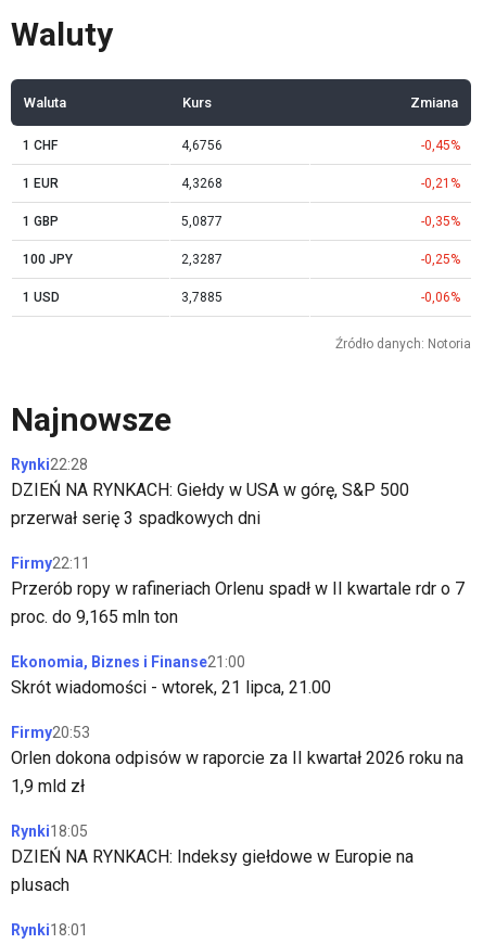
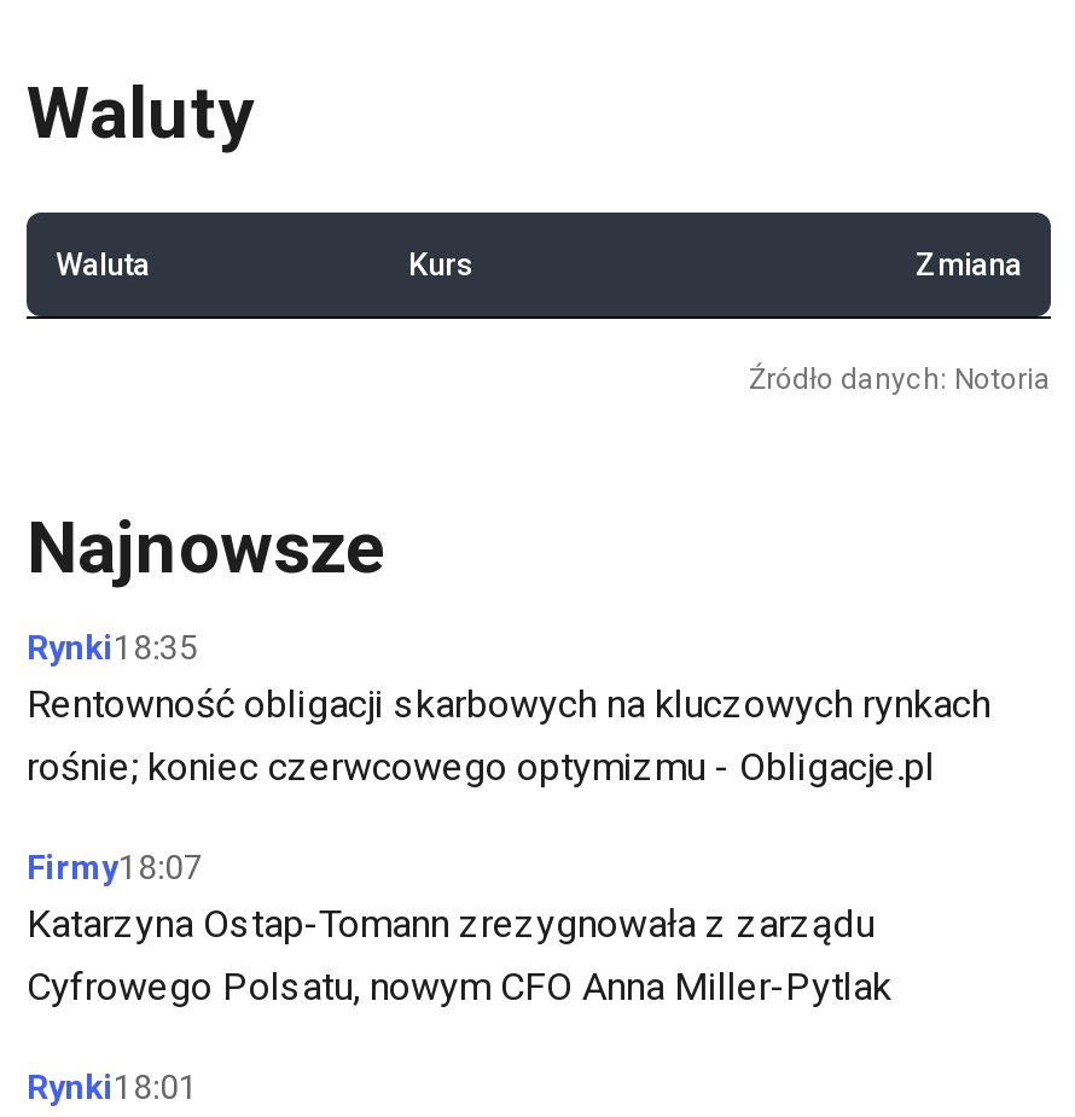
- 1 CHF
- 4,6756
- -0,45%
- 1 EUR
- 4,3268
- -0,21%
- 1 GBP
- 5,0877
- -0,35%
- 100 JPY
- 2,3287
- -0,25%
- 1 USD
- 3,7885
- -0,06%

- Rynki22:28
- DZIEŃ NA RYNKACH: Giełdy w USA w górę, S&P 500
- przerwał serię 3 spadkowych dni
- Firmy22:11
- Przerób ropy w rafineriach Orlenu spadł w II kwartale rdr o 7
- proc. do 9,165 mln ton
- Ekonomia, Biznes i Finanse21:00
- Skrót wiadomości - wtorek, 21 lipca, 21.00
- Firmy20:53
- Orlen dokona odpisów w raporcie za II kwartał 2026 roku na
- 1,9 mld zł
- Rynki18:05
- DZIEŃ NA RYNKACH: Indeksy giełdowe w Europie na
- plusach
+ Rynki18:35
+ Rentowność obligacji skarbowych na kluczowych rynkach
+ rośnie; koniec czerwcowego optymizmu - Obligacje.pl
+ Firmy18:07
+ Katarzyna Ostap-Tomann zrezygnowała z zarządu
+ Cyfrowego Polsatu, nowym CFO Anna Miller-Pytlak
